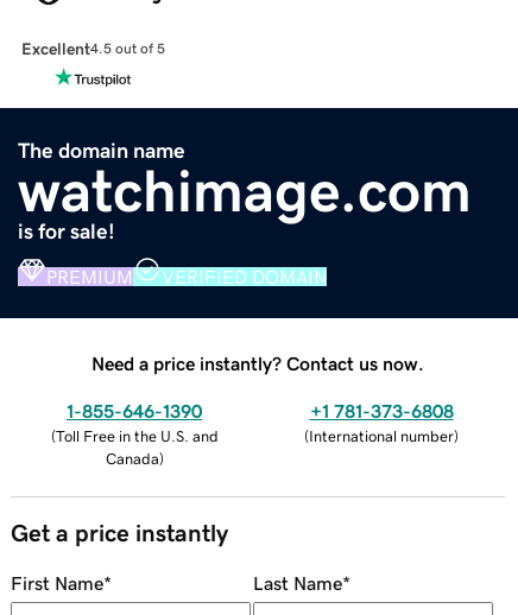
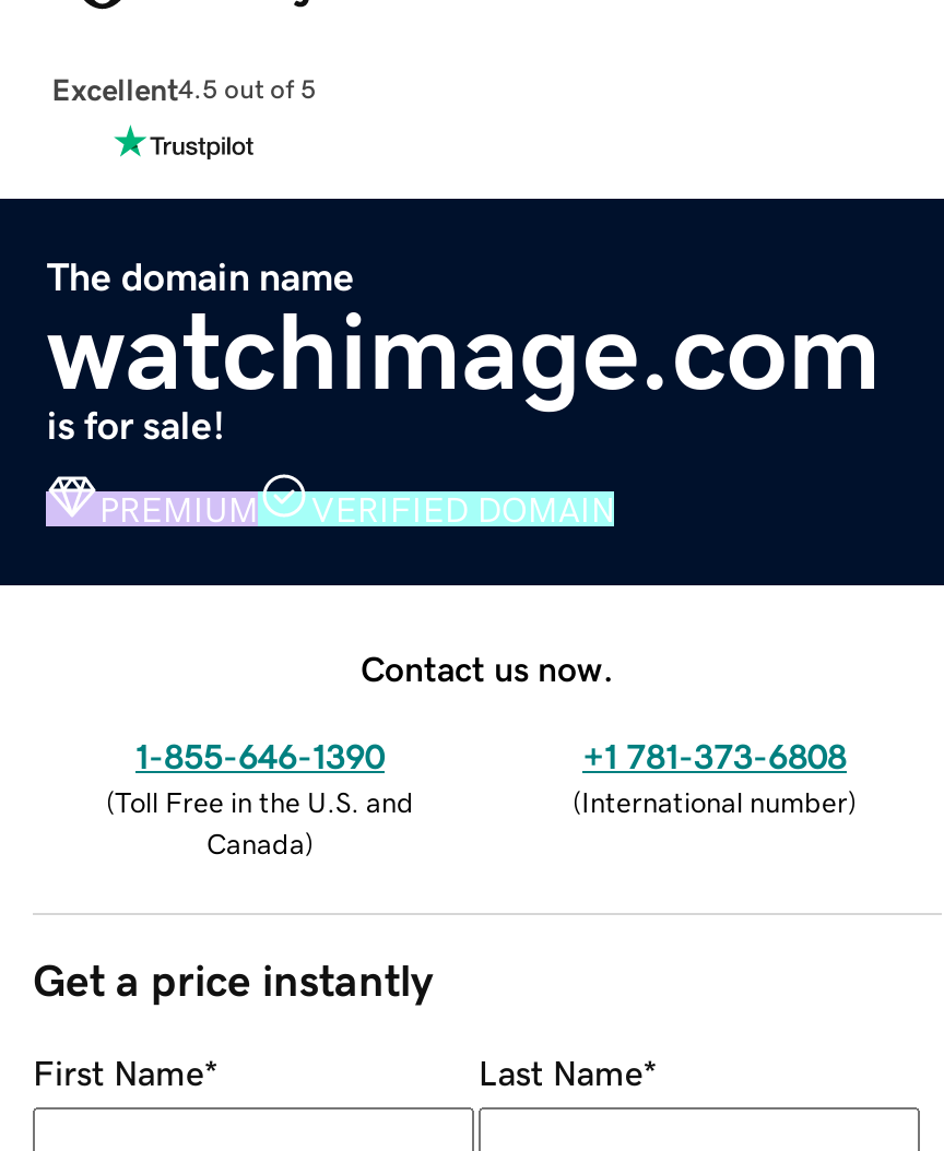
- Need a price instantly? Contact us now.
+ Contact us now.
